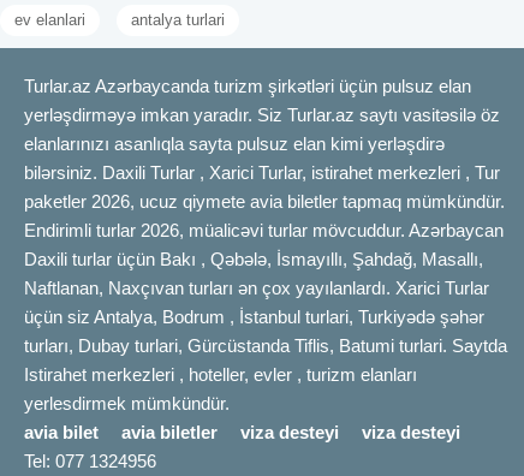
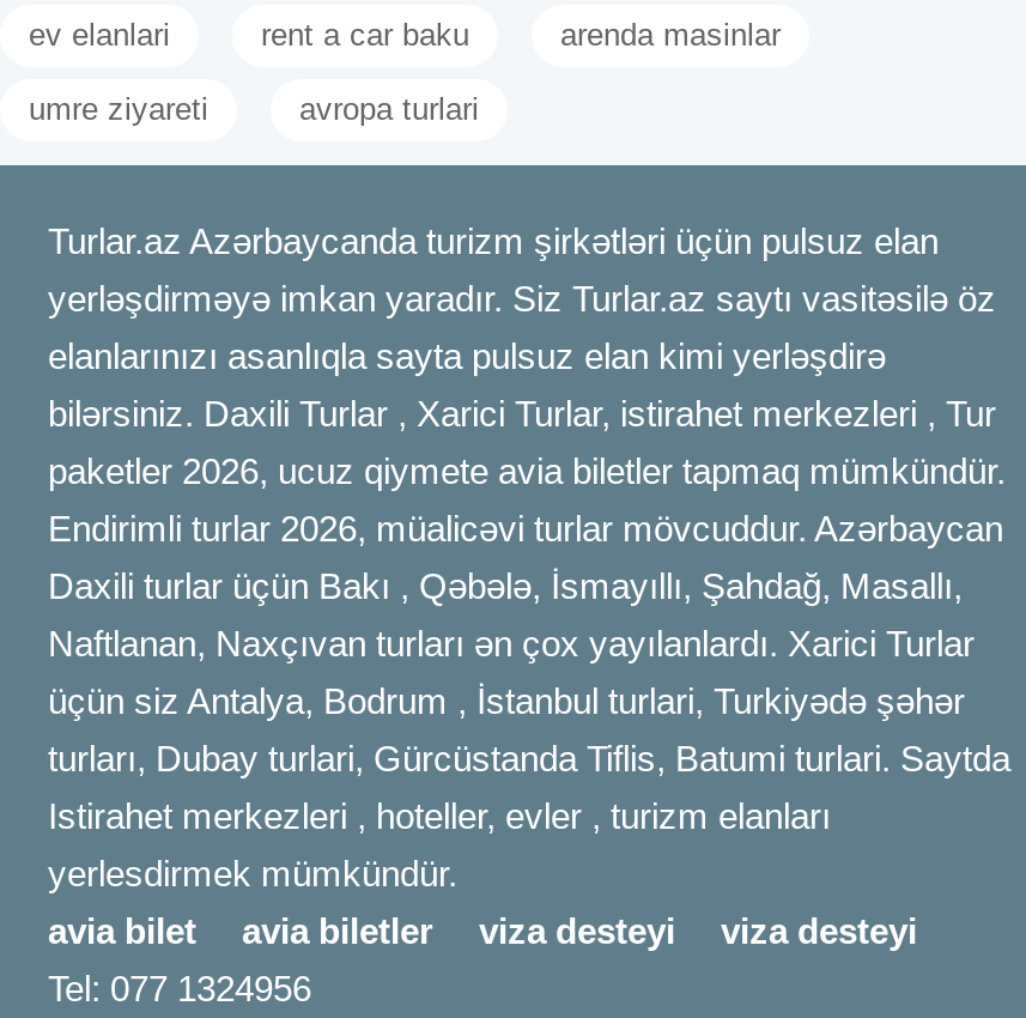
- antalya turlari
+ rent a car baku
+ arenda masinlar
+ umre ziyareti
+ avropa turlari
